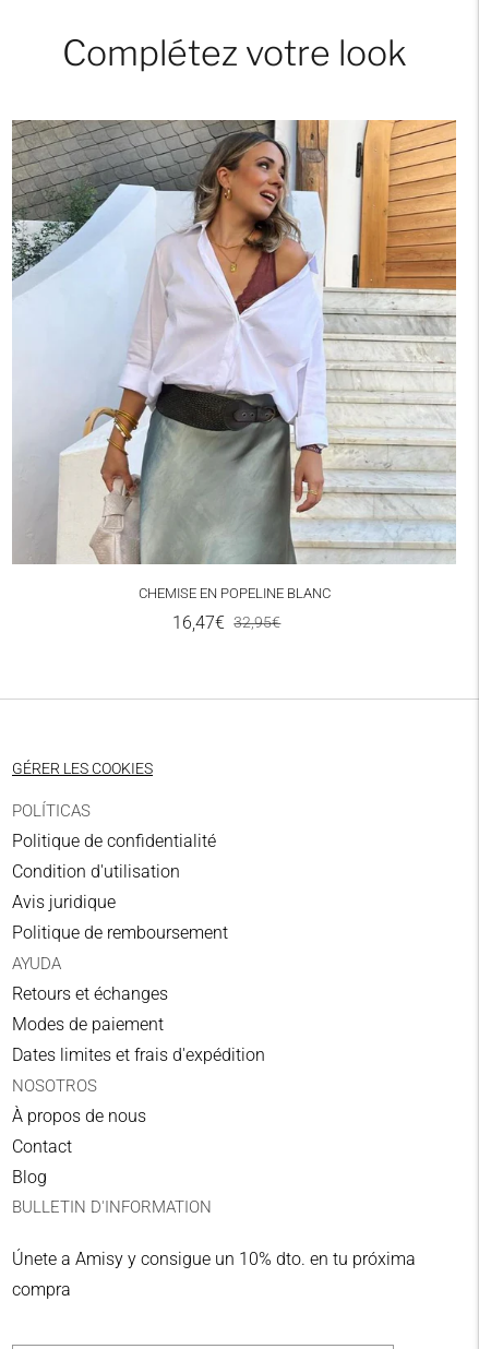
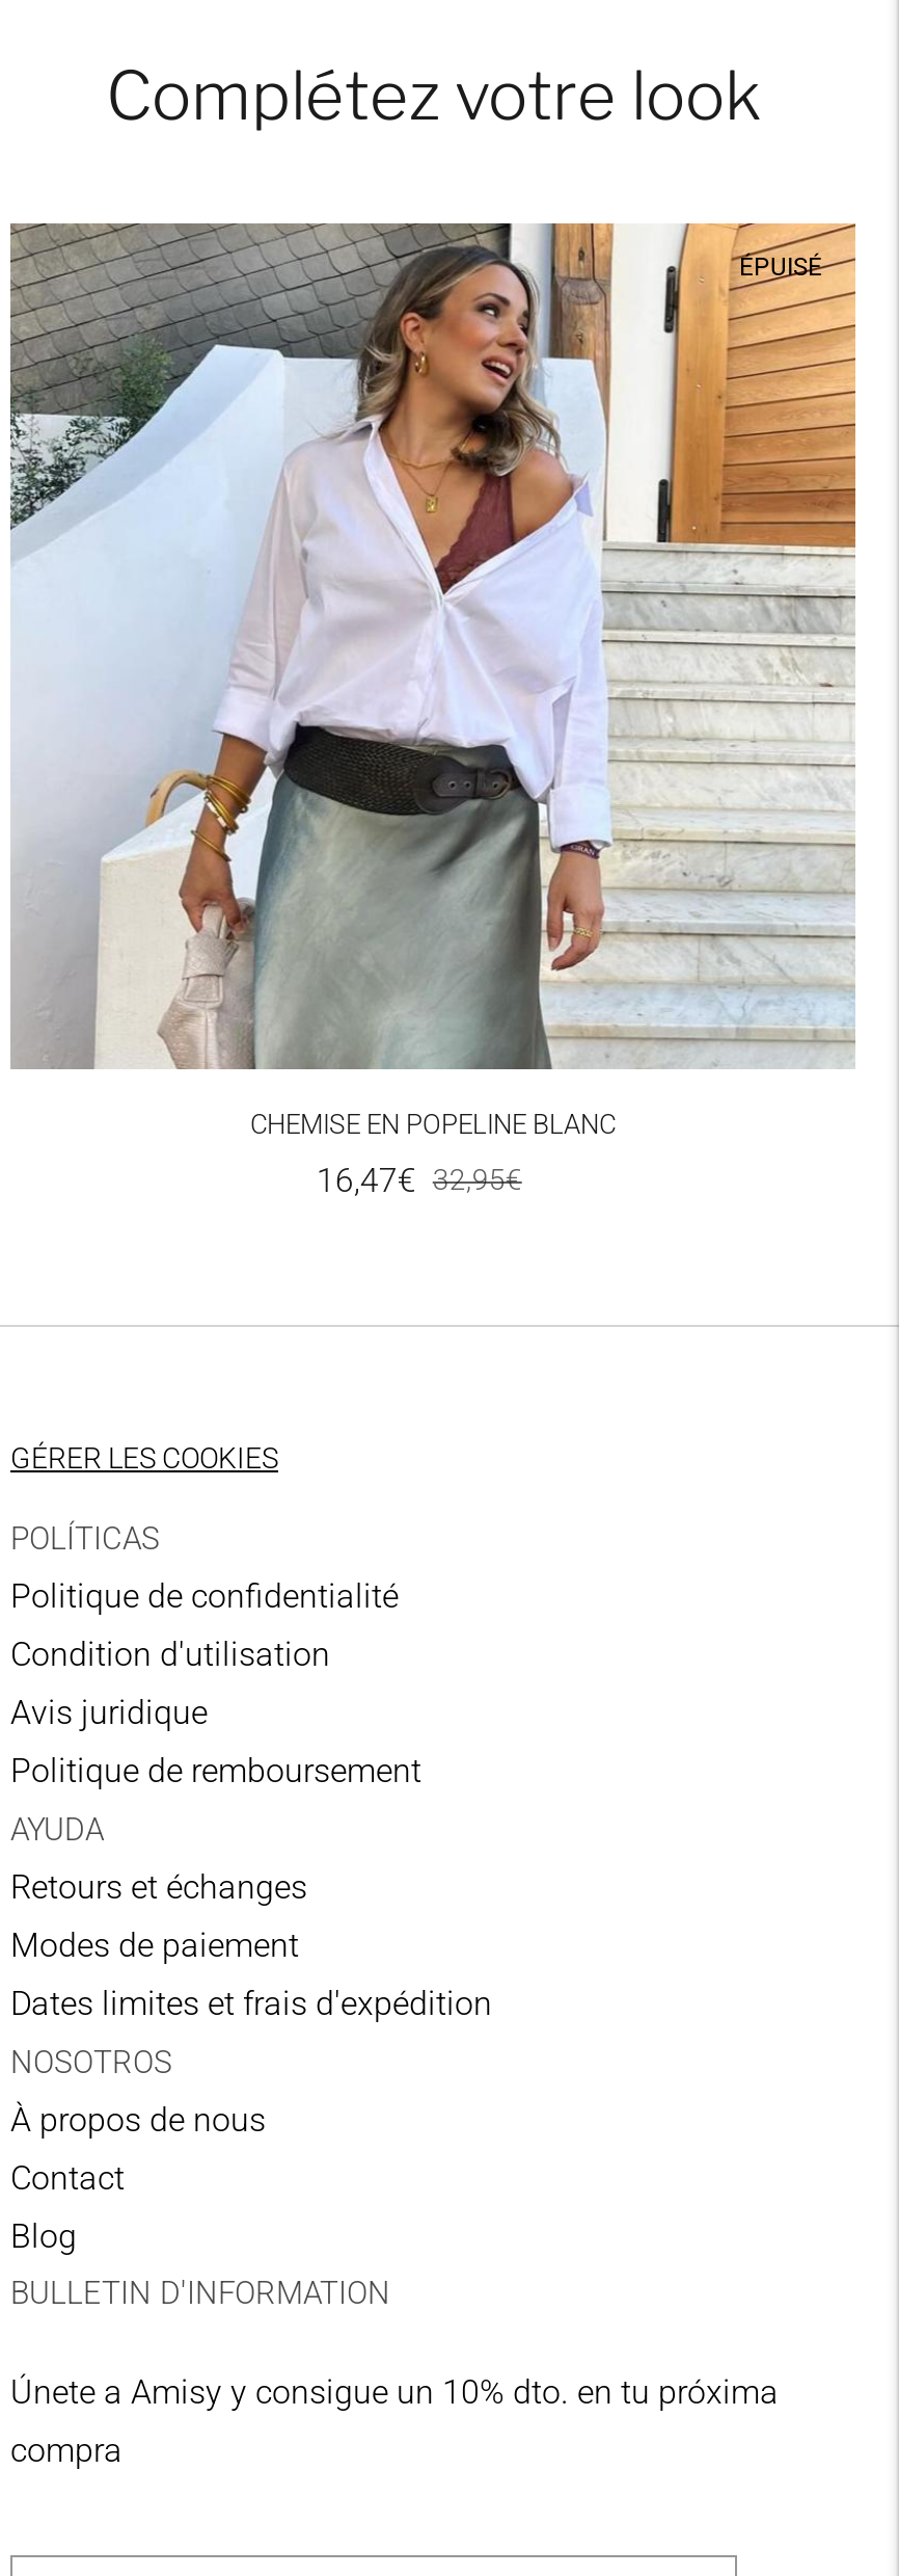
+ ÉPUISÉ
